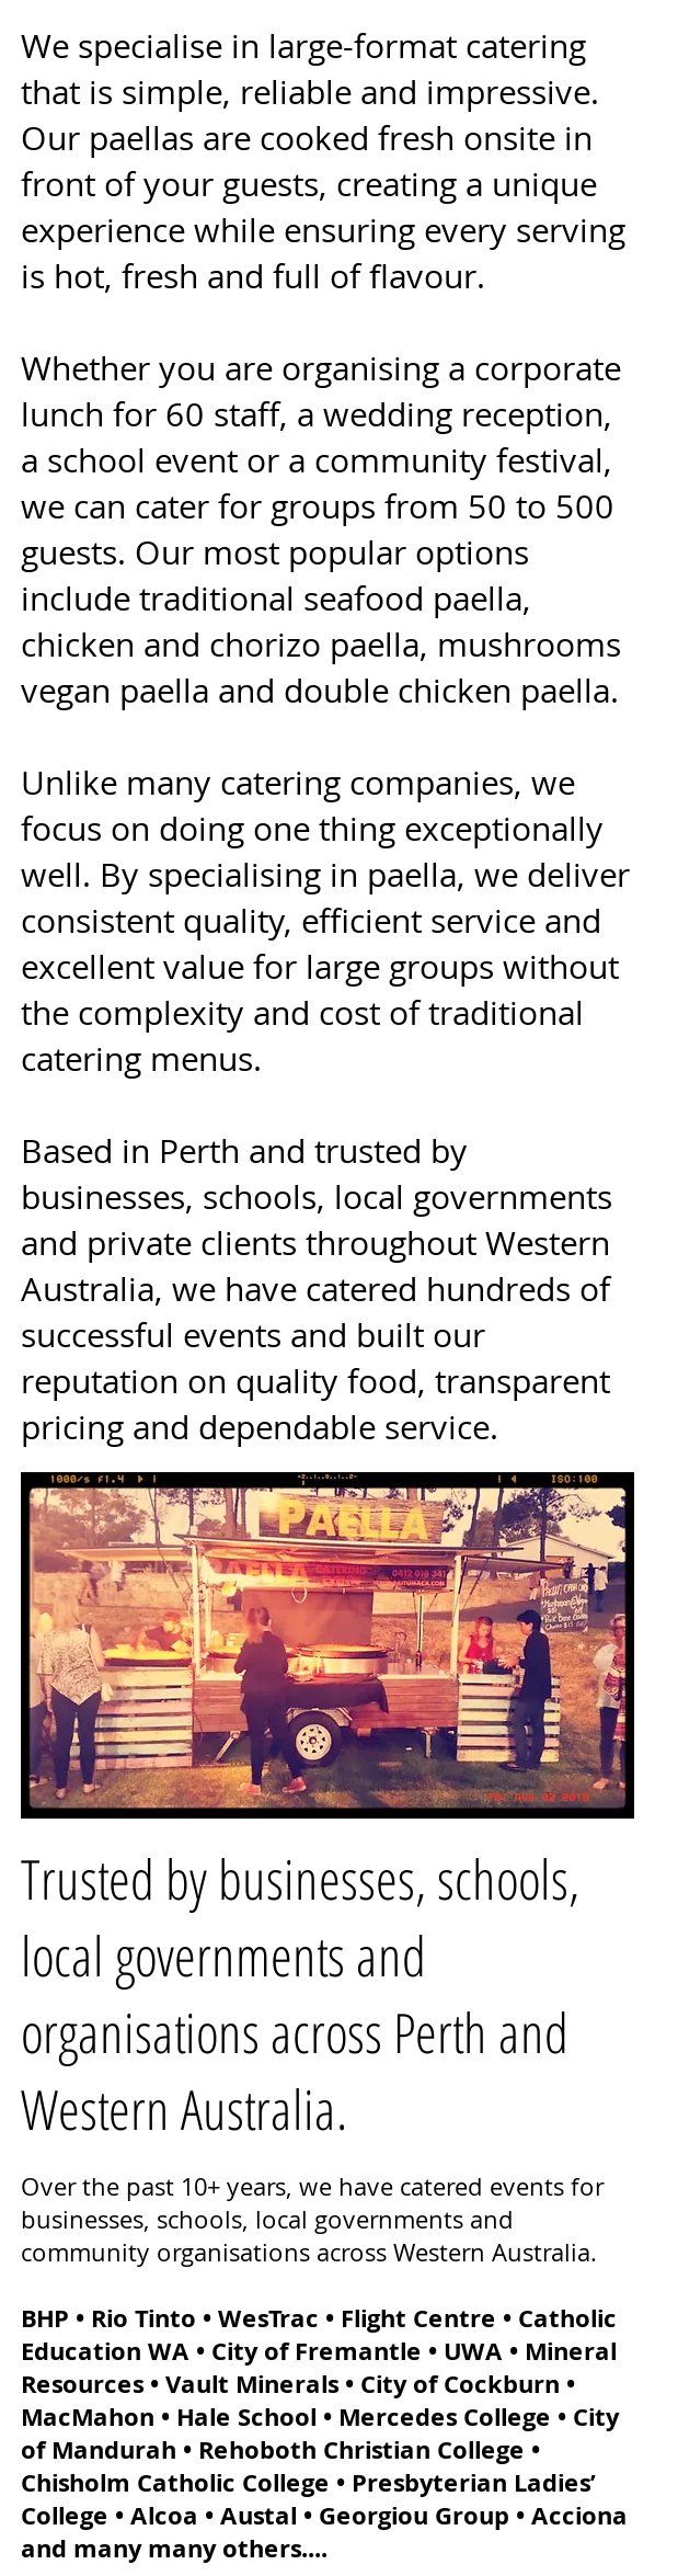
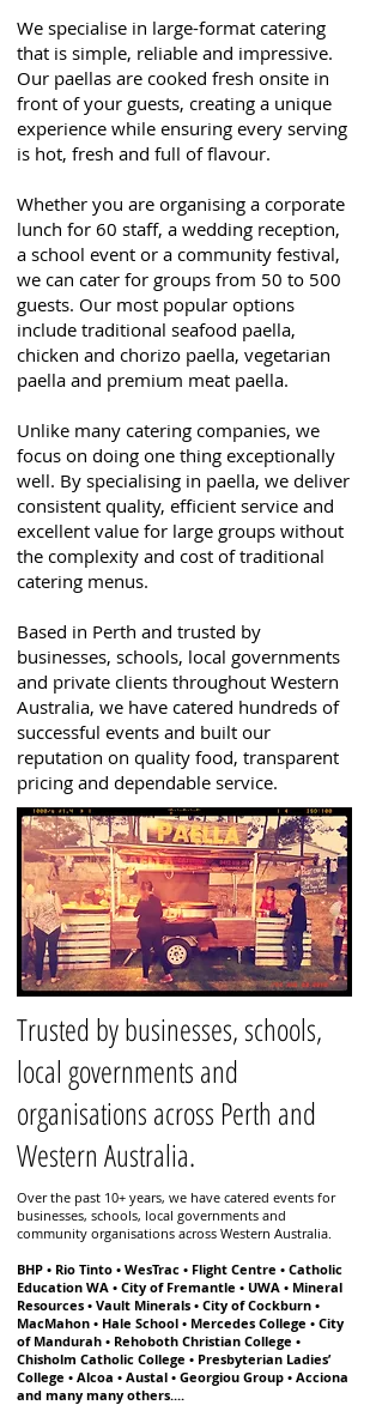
- chicken and chorizo paella, mushrooms
- vegan paella and double chicken paella.
+ chicken and chorizo paella, vegetarian
+ paella and premium meat paella.
